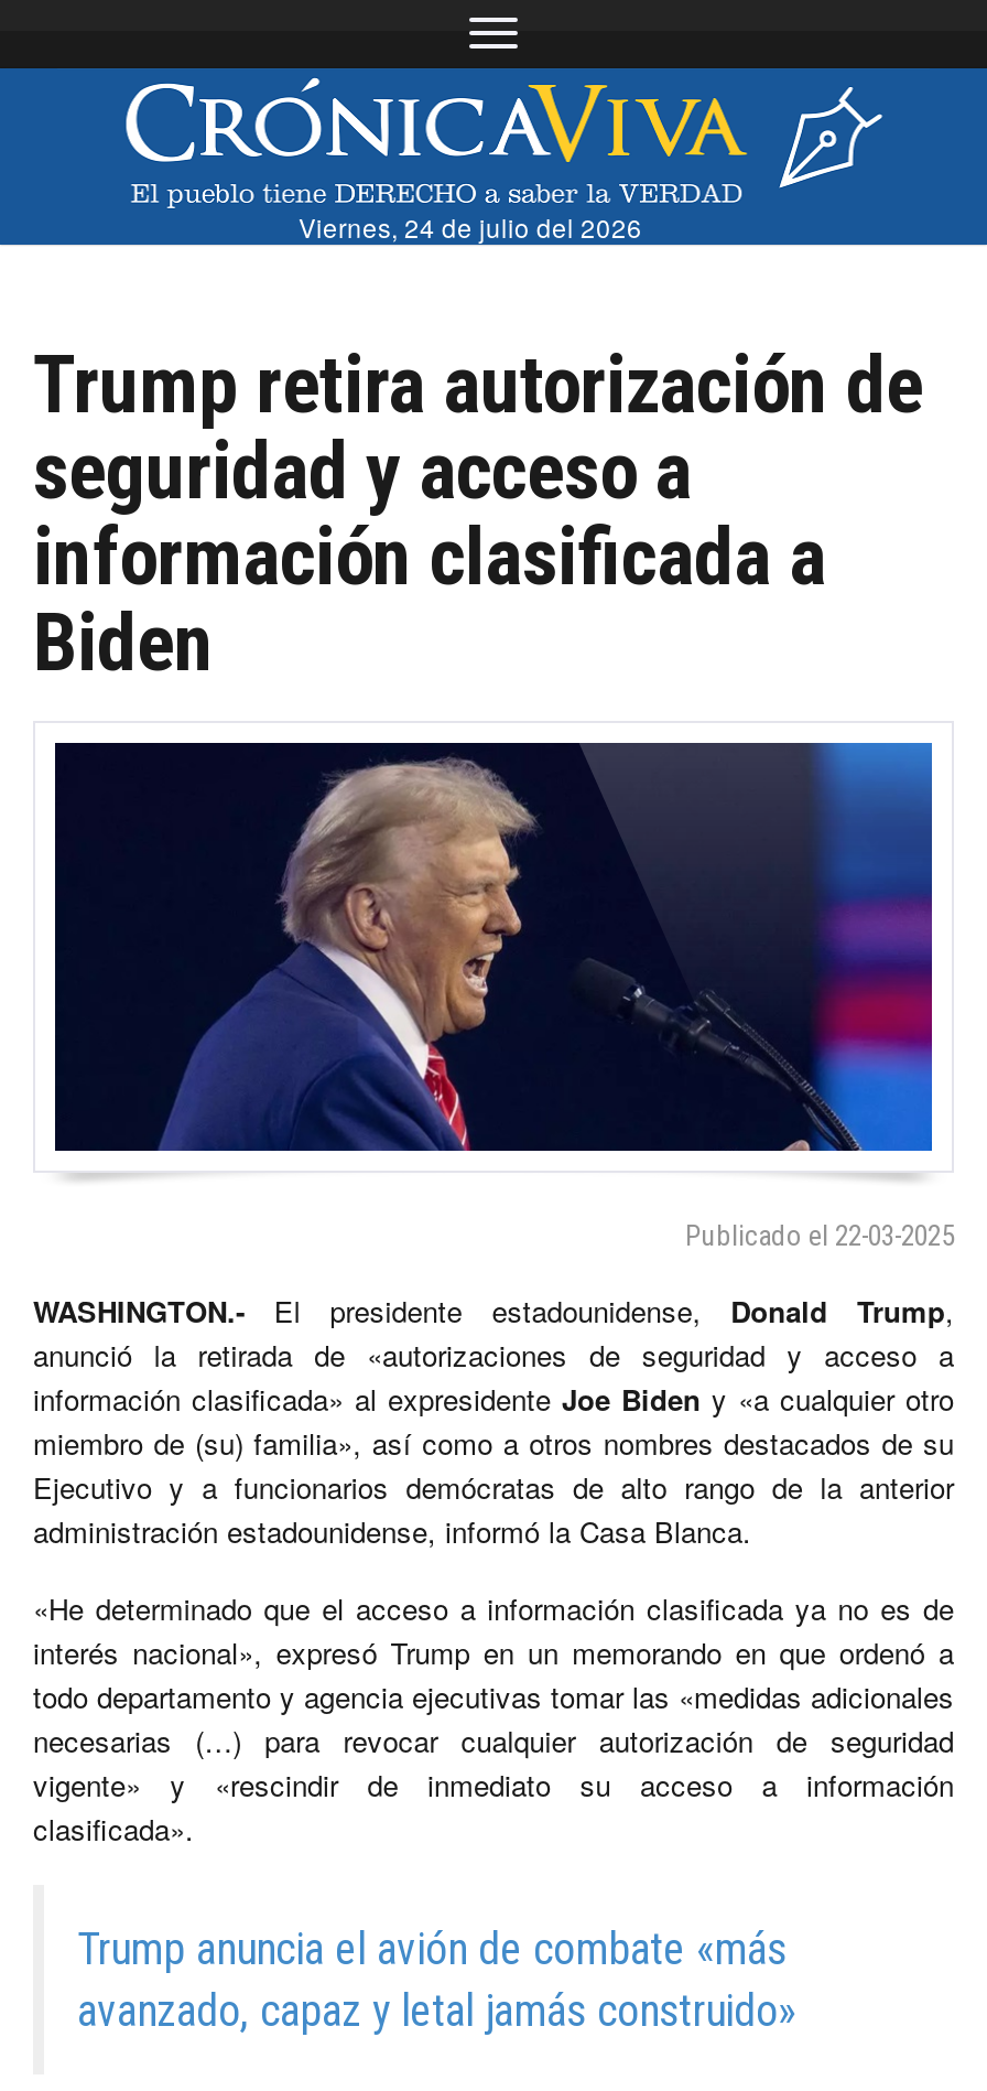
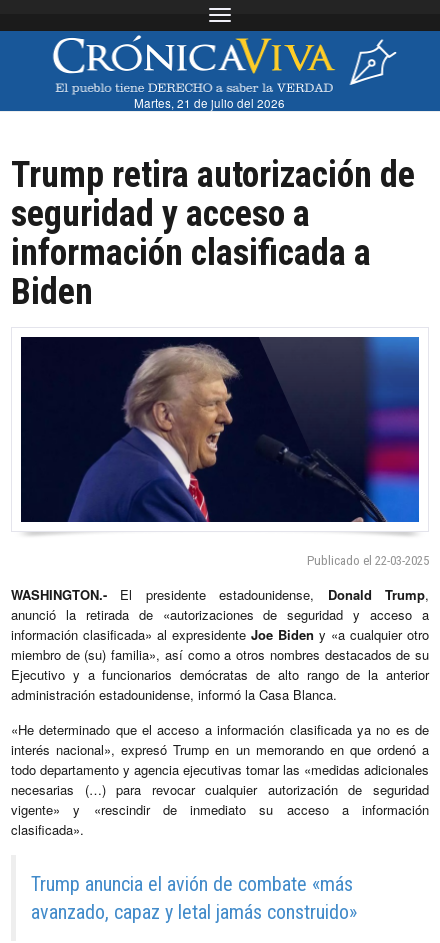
- Viernes, 24 de julio del 2026
+ Martes, 21 de julio del 2026
